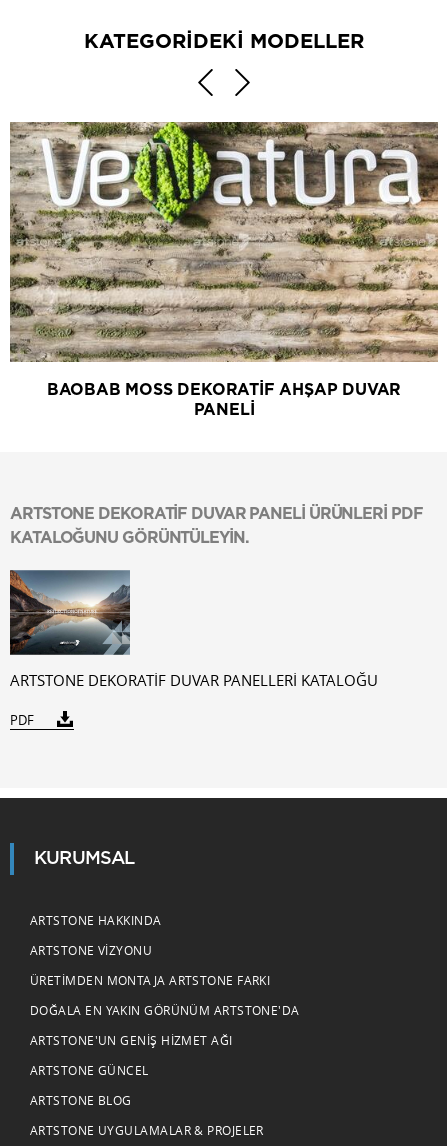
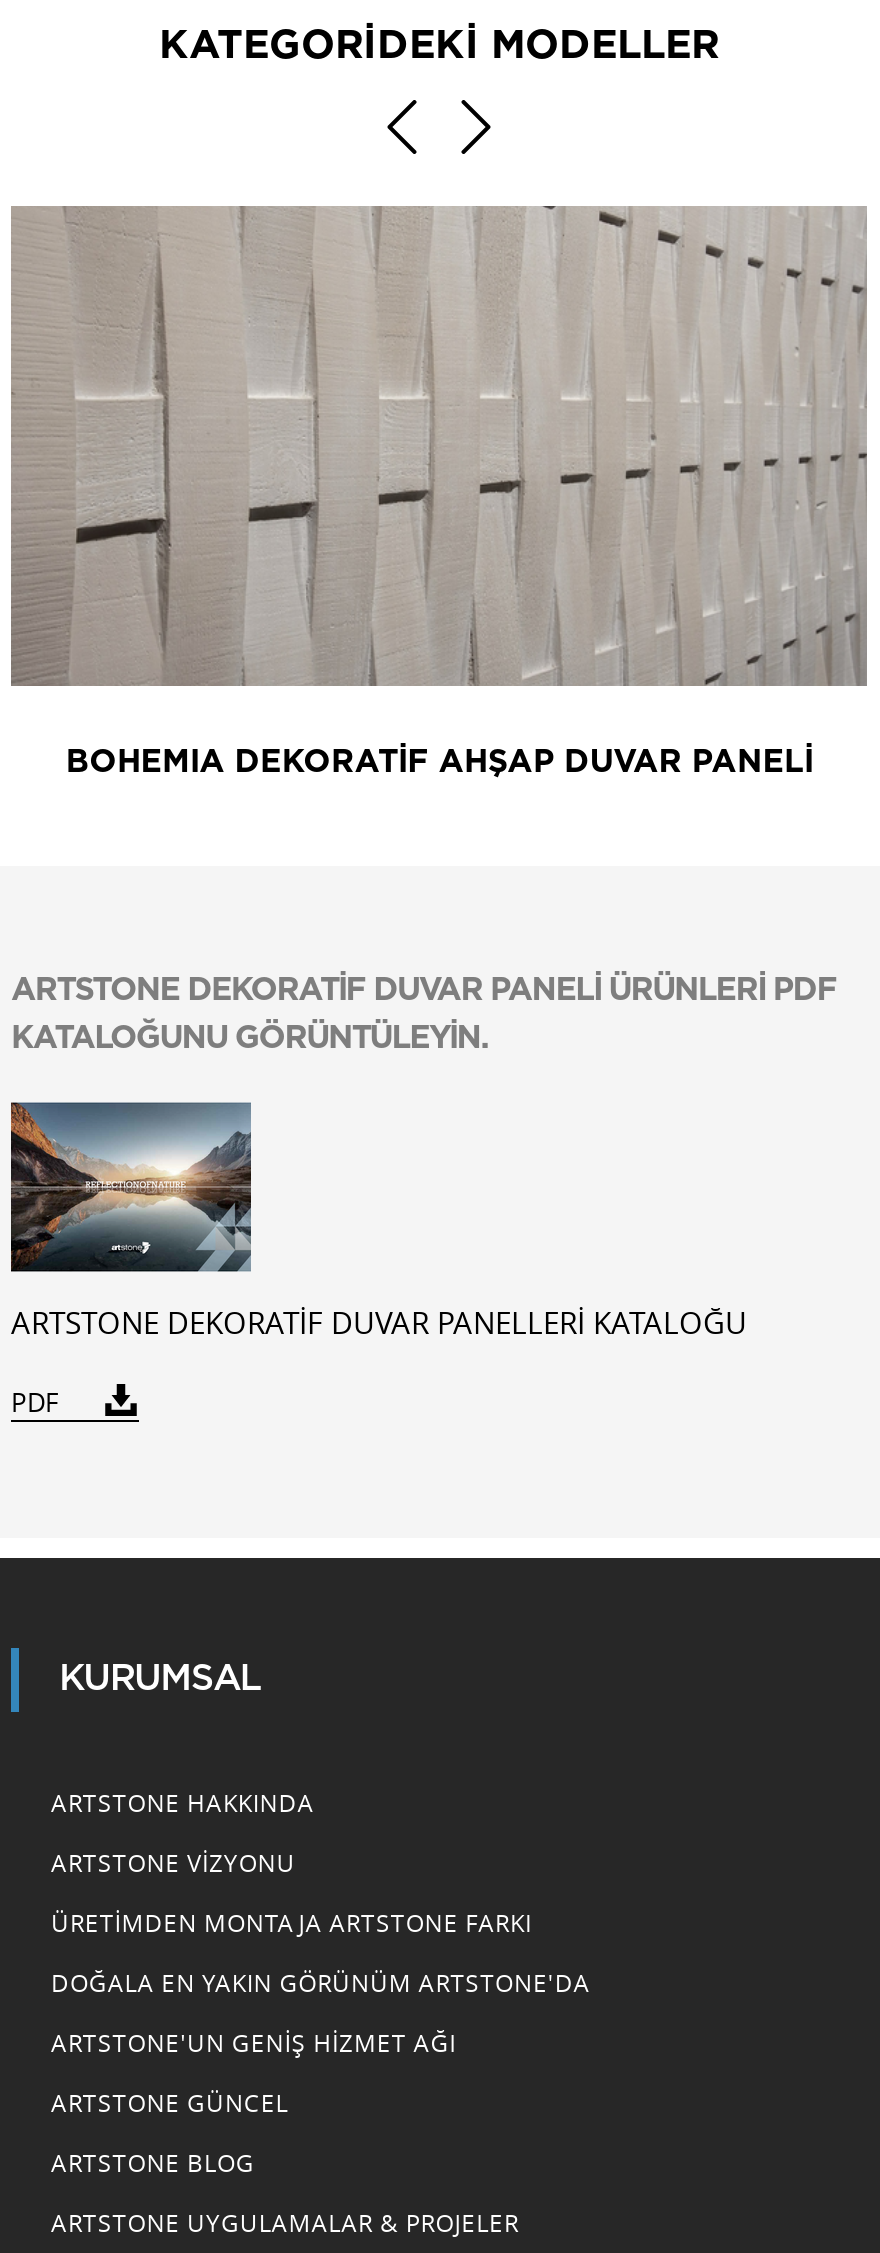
- [image]
- BAOBAB MOSS DEKORATİF AHŞAP DUVAR
- PANELİ
+ [image]
+ BOHEMIA DEKORATİF AHŞAP DUVAR PANELİ
